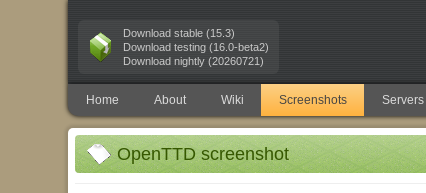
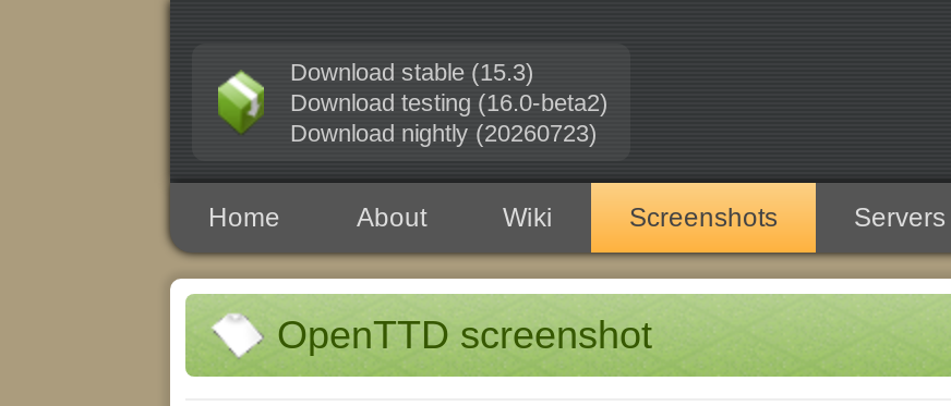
- Download nightly (20260721)
+ Download nightly (20260723)
